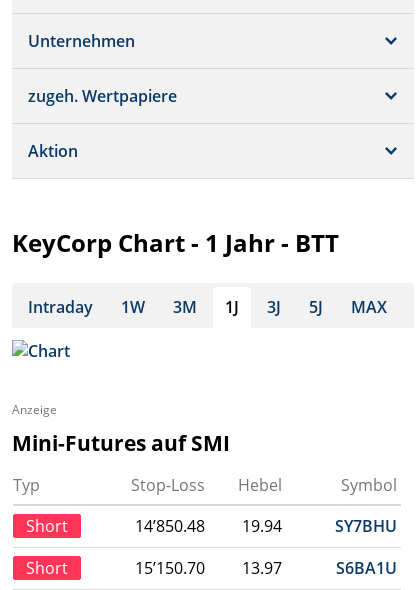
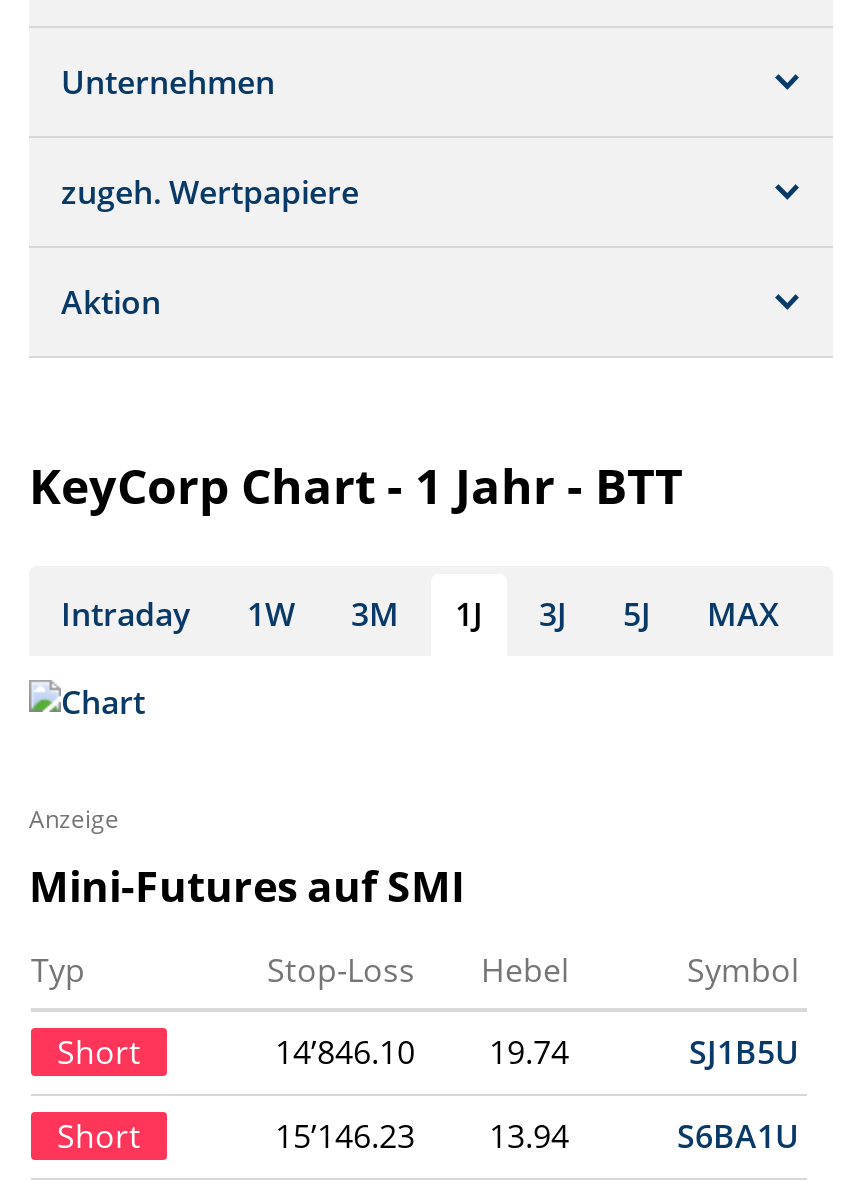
- 14’850.48
- 19.94
- SY7BHU
+ 14’846.10
+ 19.74
+ SJ1B5U

- 15’150.70
+ 15’146.23

- 13.97
+ 13.94
